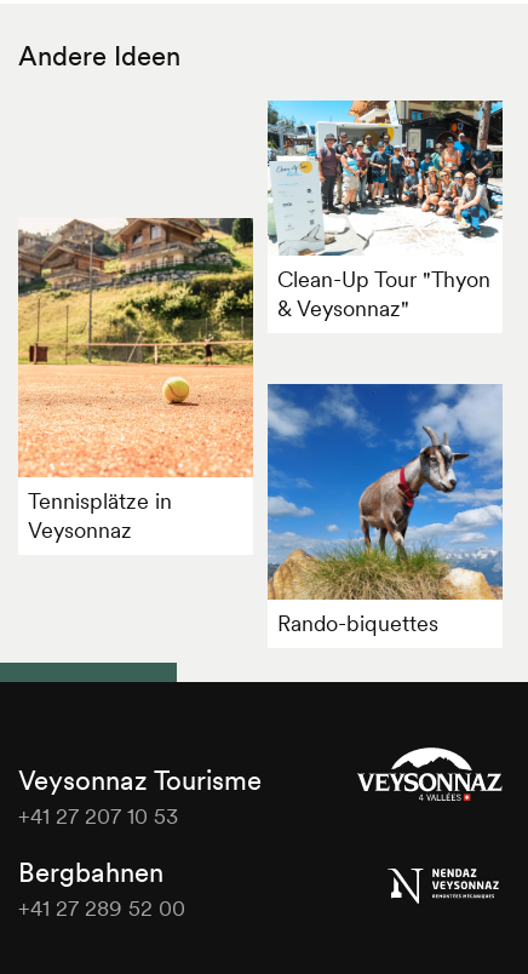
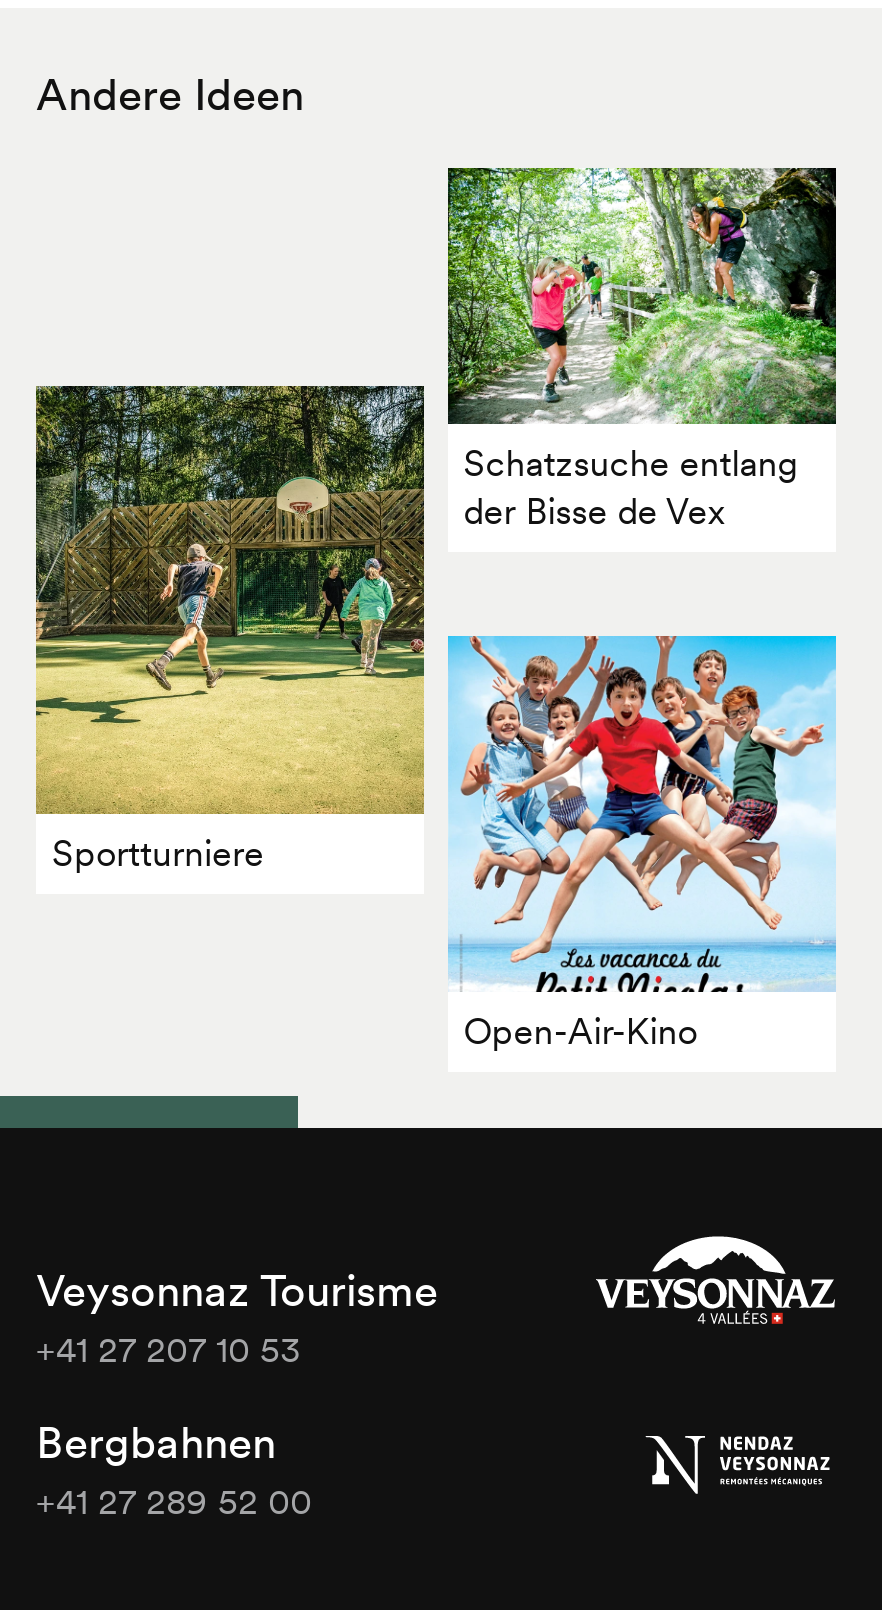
- [image]
- Clean-Up Tour "Thyon
- & Veysonnaz"
+ [image]
+ Schatzsuche entlang
+ der Bisse de Vex

- [image]
- Tennisplätze in
- Veysonnaz
+ [image]
+ Sportturniere

- [image]
- Rando-biquettes
+ [image]
+ Open-Air-Kino
